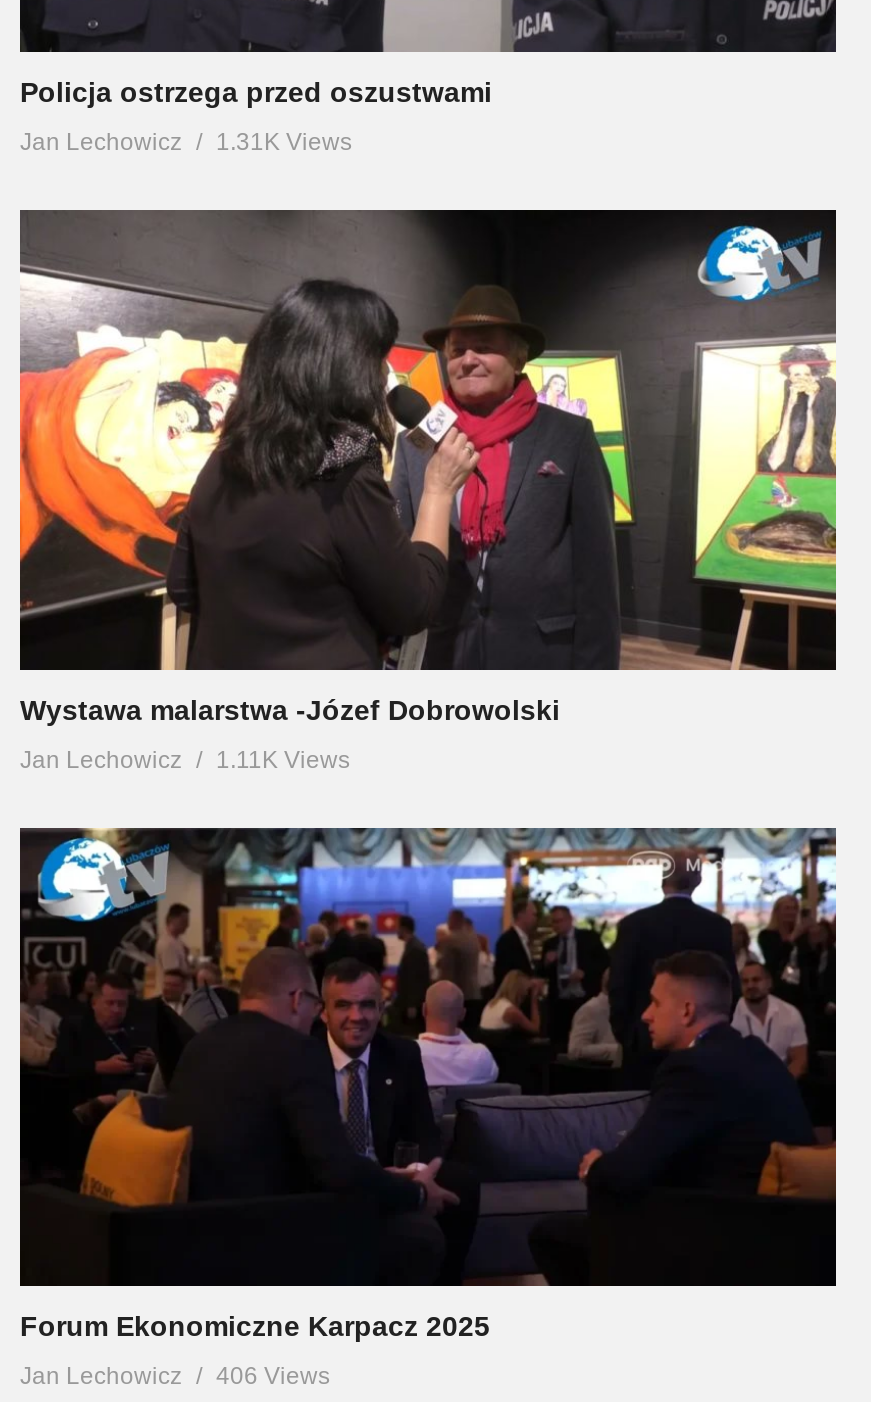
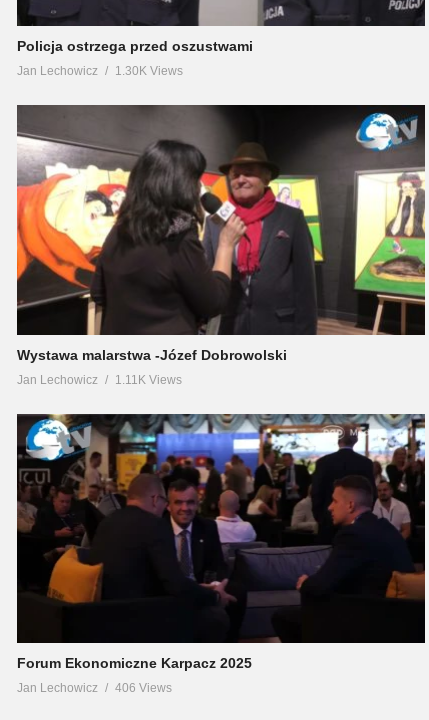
- Jan Lechowicz 1.31K Views
+ Jan Lechowicz 1.30K Views
